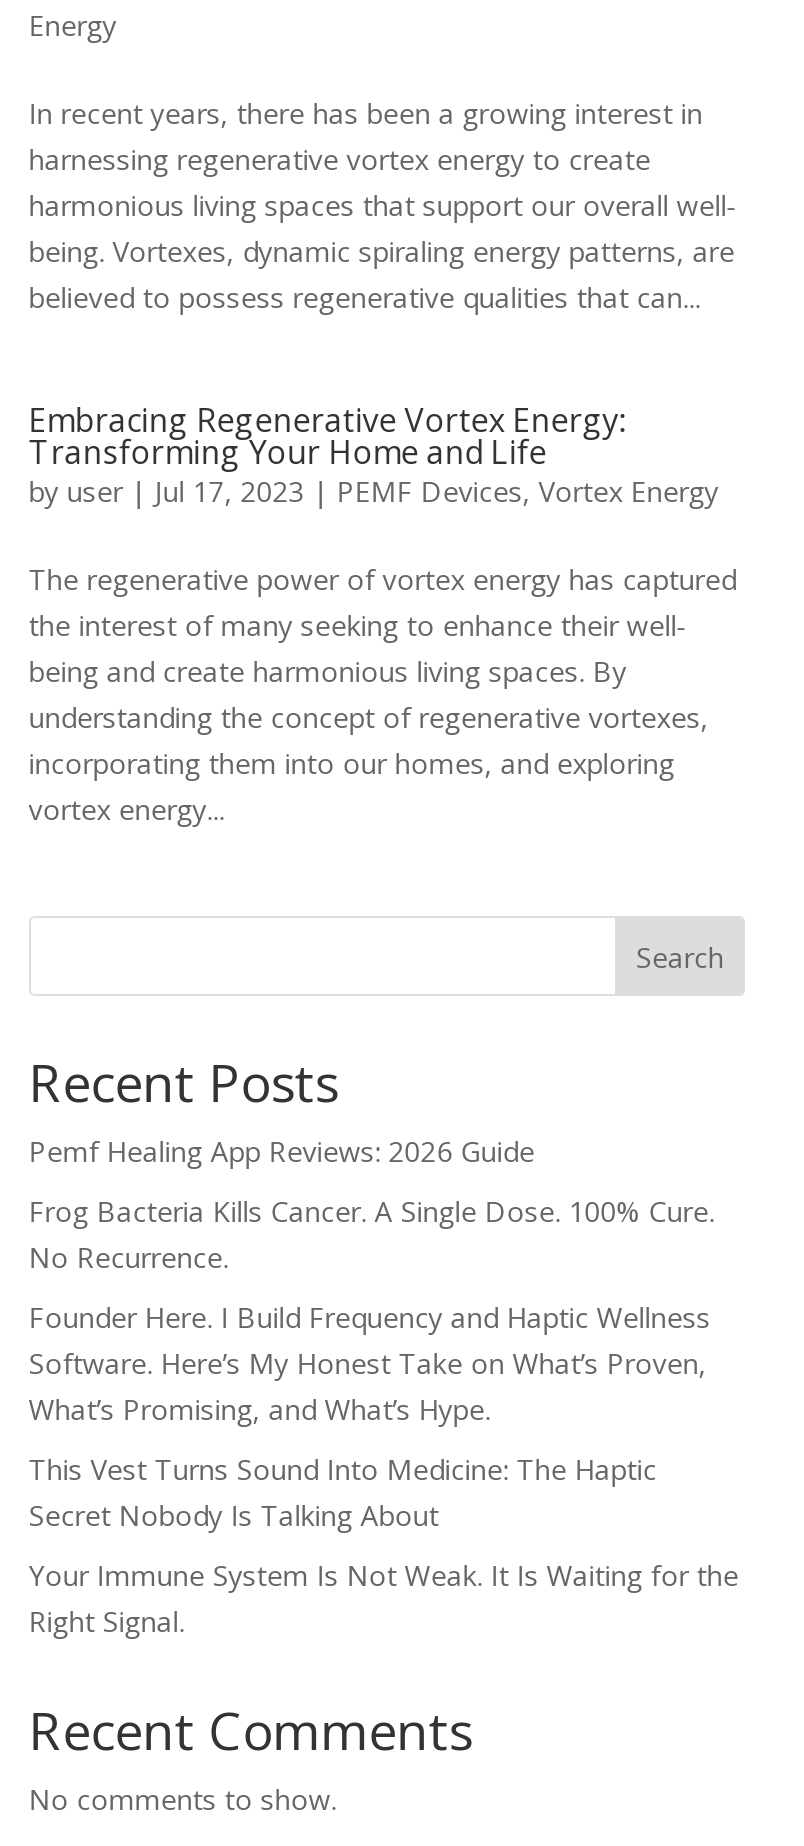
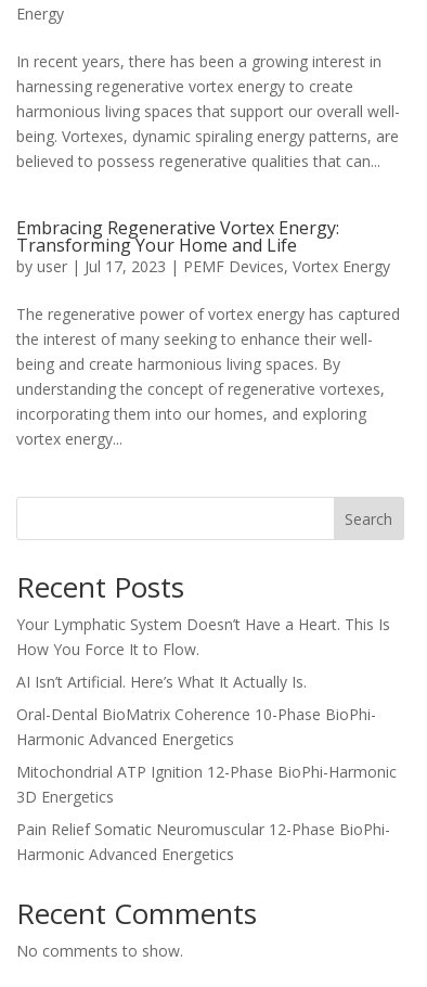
- Pemf Healing App Reviews: 2026 Guide
+ Your Lymphatic System Doesn’t Have a Heart. This Is
+ How You Force It to Flow.

- Frog Bacteria Kills Cancer. A Single Dose. 100% Cure.
- No Recurrence.
+ AI Isn’t Artificial. Here’s What It Actually Is.

- Founder Here. I Build Frequency and Haptic Wellness
- Software. Here’s My Honest Take on What’s Proven,
- What’s Promising, and What’s Hype.
+ Oral-Dental BioMatrix Coherence 10-Phase BioPhi-
+ Harmonic Advanced Energetics

- This Vest Turns Sound Into Medicine: The Haptic
- Secret Nobody Is Talking About
+ Mitochondrial ATP Ignition 12-Phase BioPhi-Harmonic
+ 3D Energetics

- Your Immune System Is Not Weak. It Is Waiting for the
- Right Signal.
+ Pain Relief Somatic Neuromuscular 12-Phase BioPhi-
+ Harmonic Advanced Energetics
